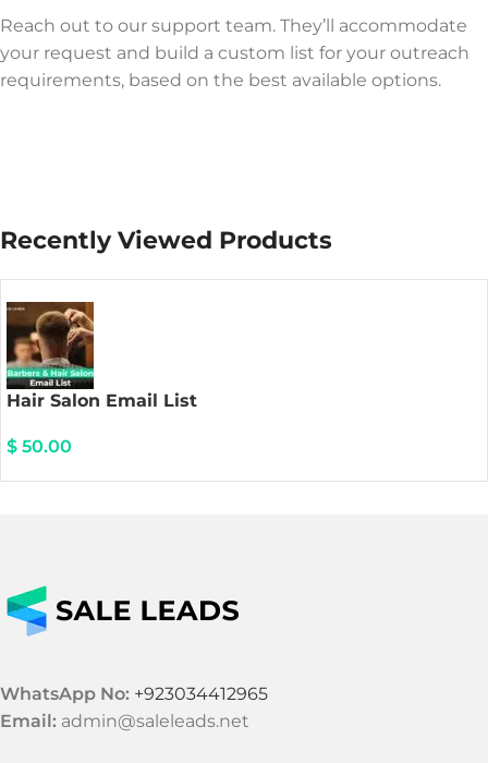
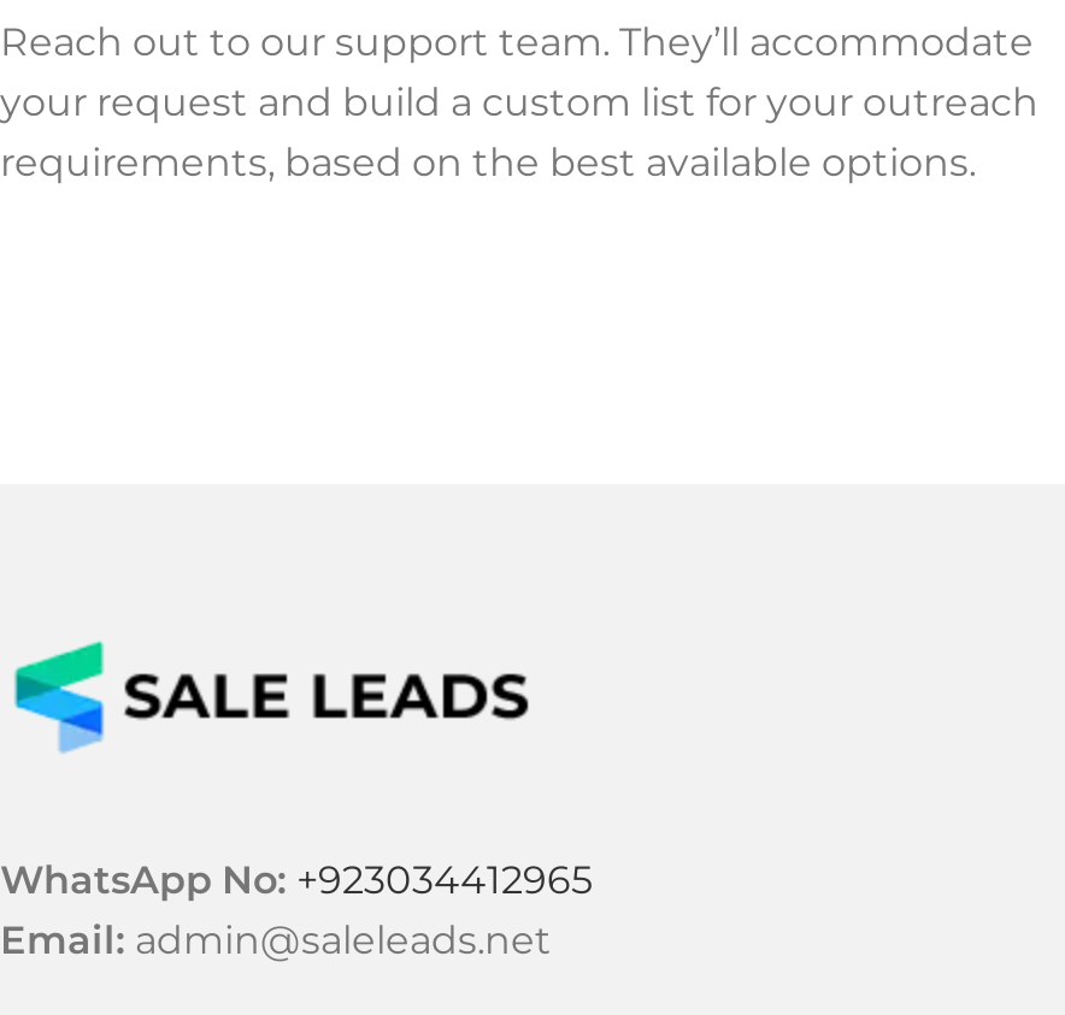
- Recently Viewed Products

- [image]
- Hair Salon Email List
- $50.00
